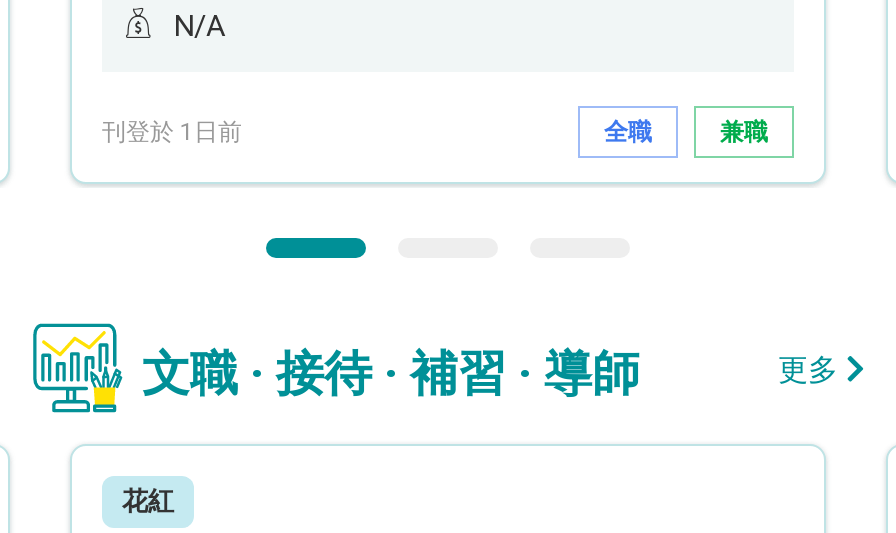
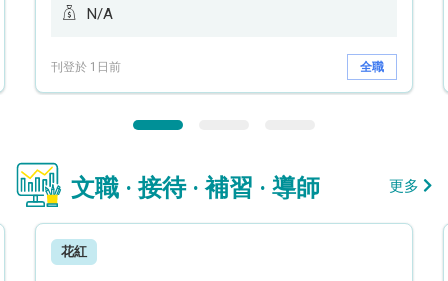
- 兼職
